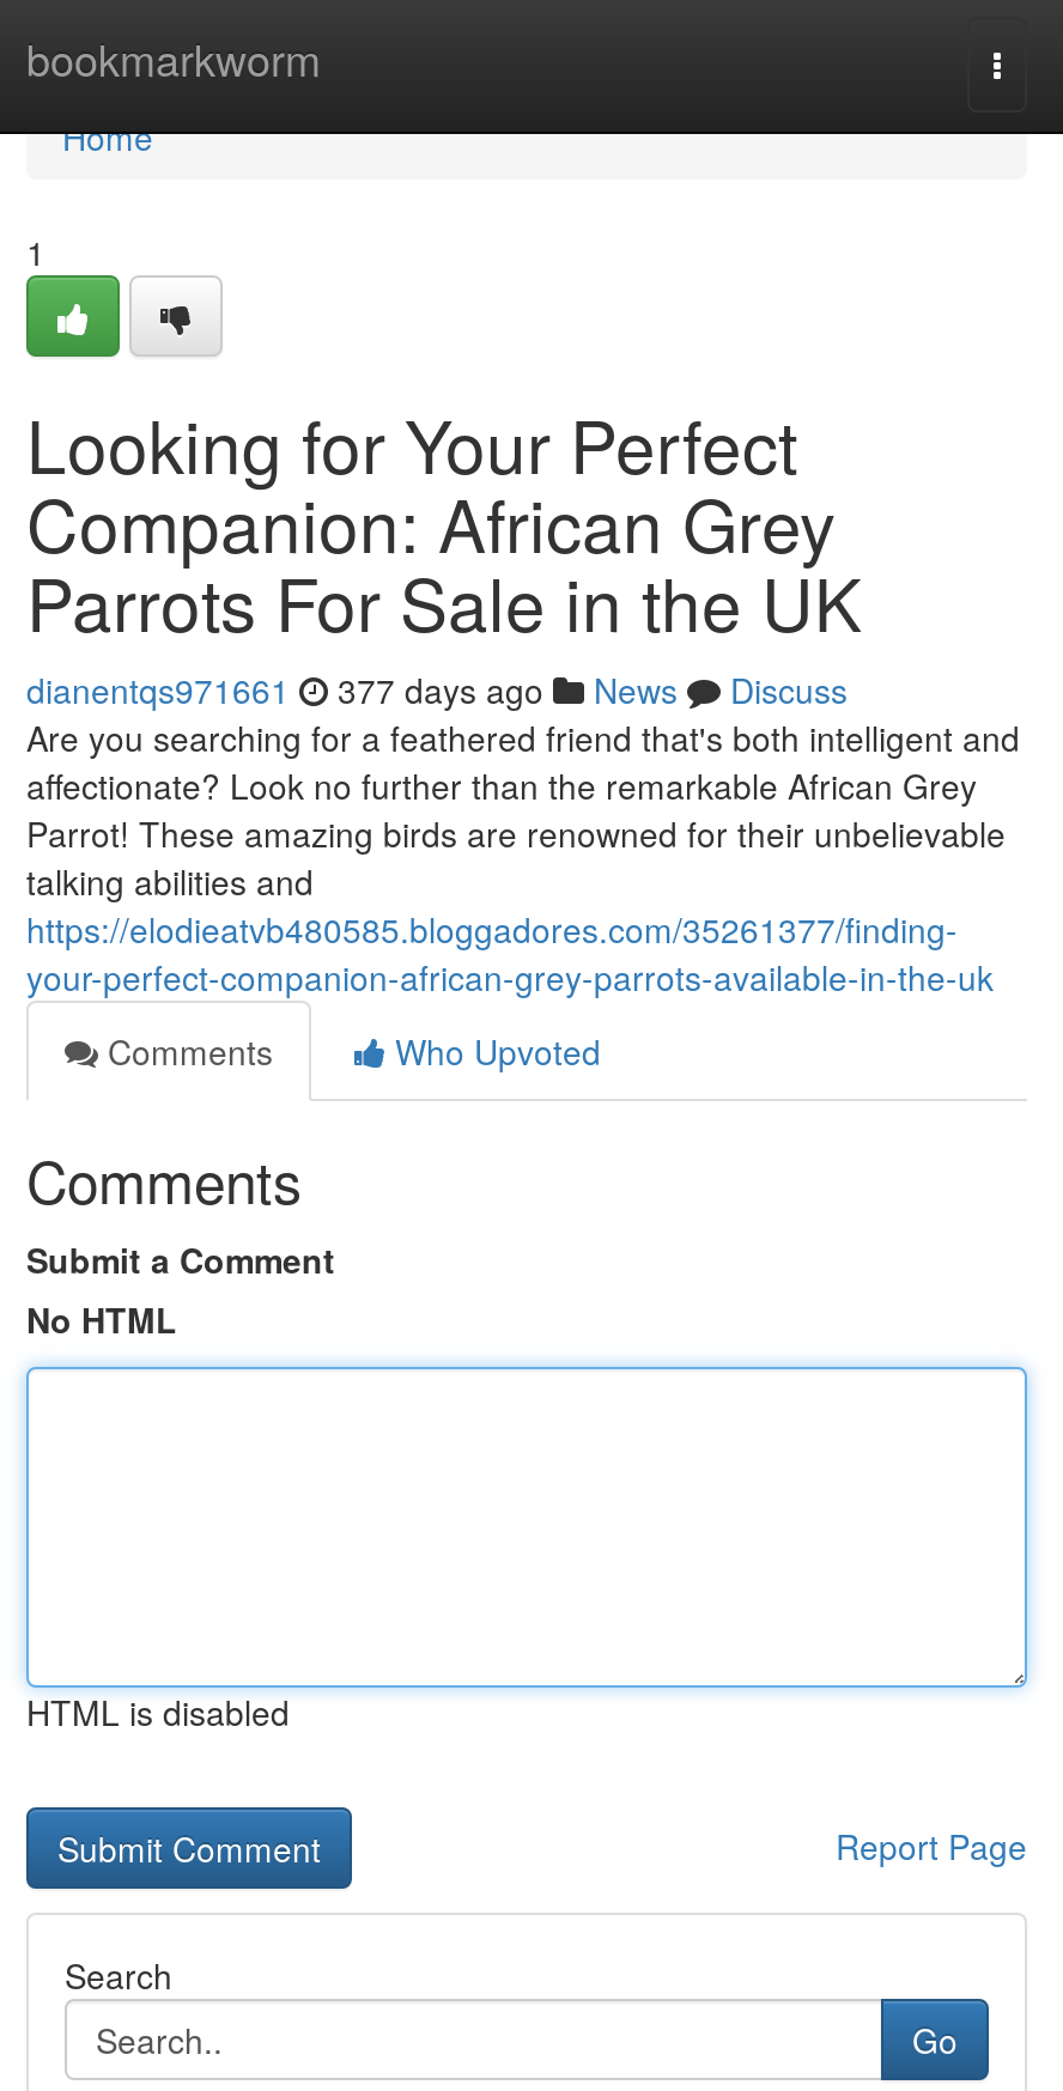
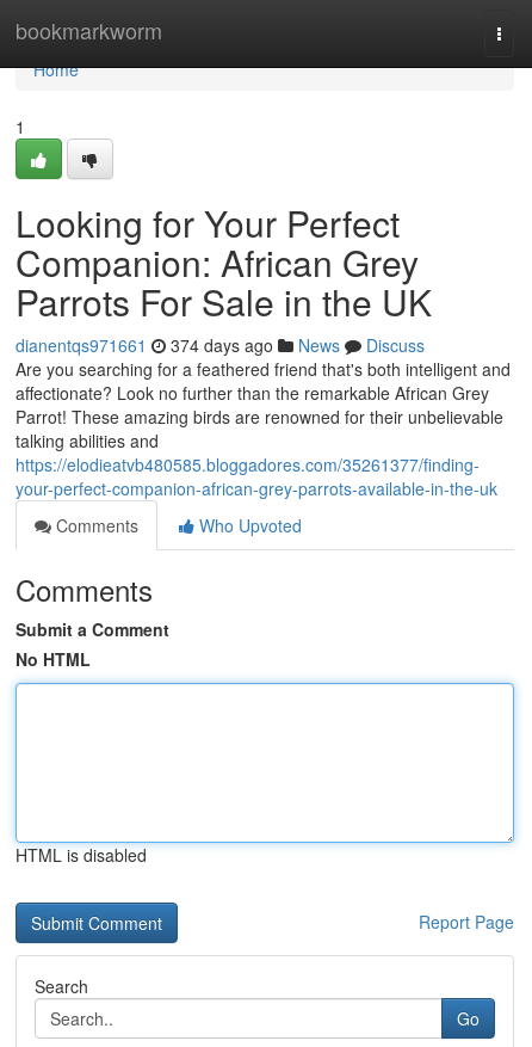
- dianentqs971661 377 days ago News Discuss
+ dianentqs971661 374 days ago News Discuss
